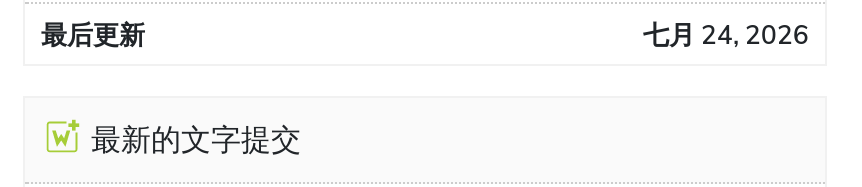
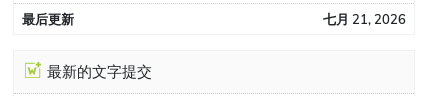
- 七月 24, 2026
+ 七月 21, 2026
